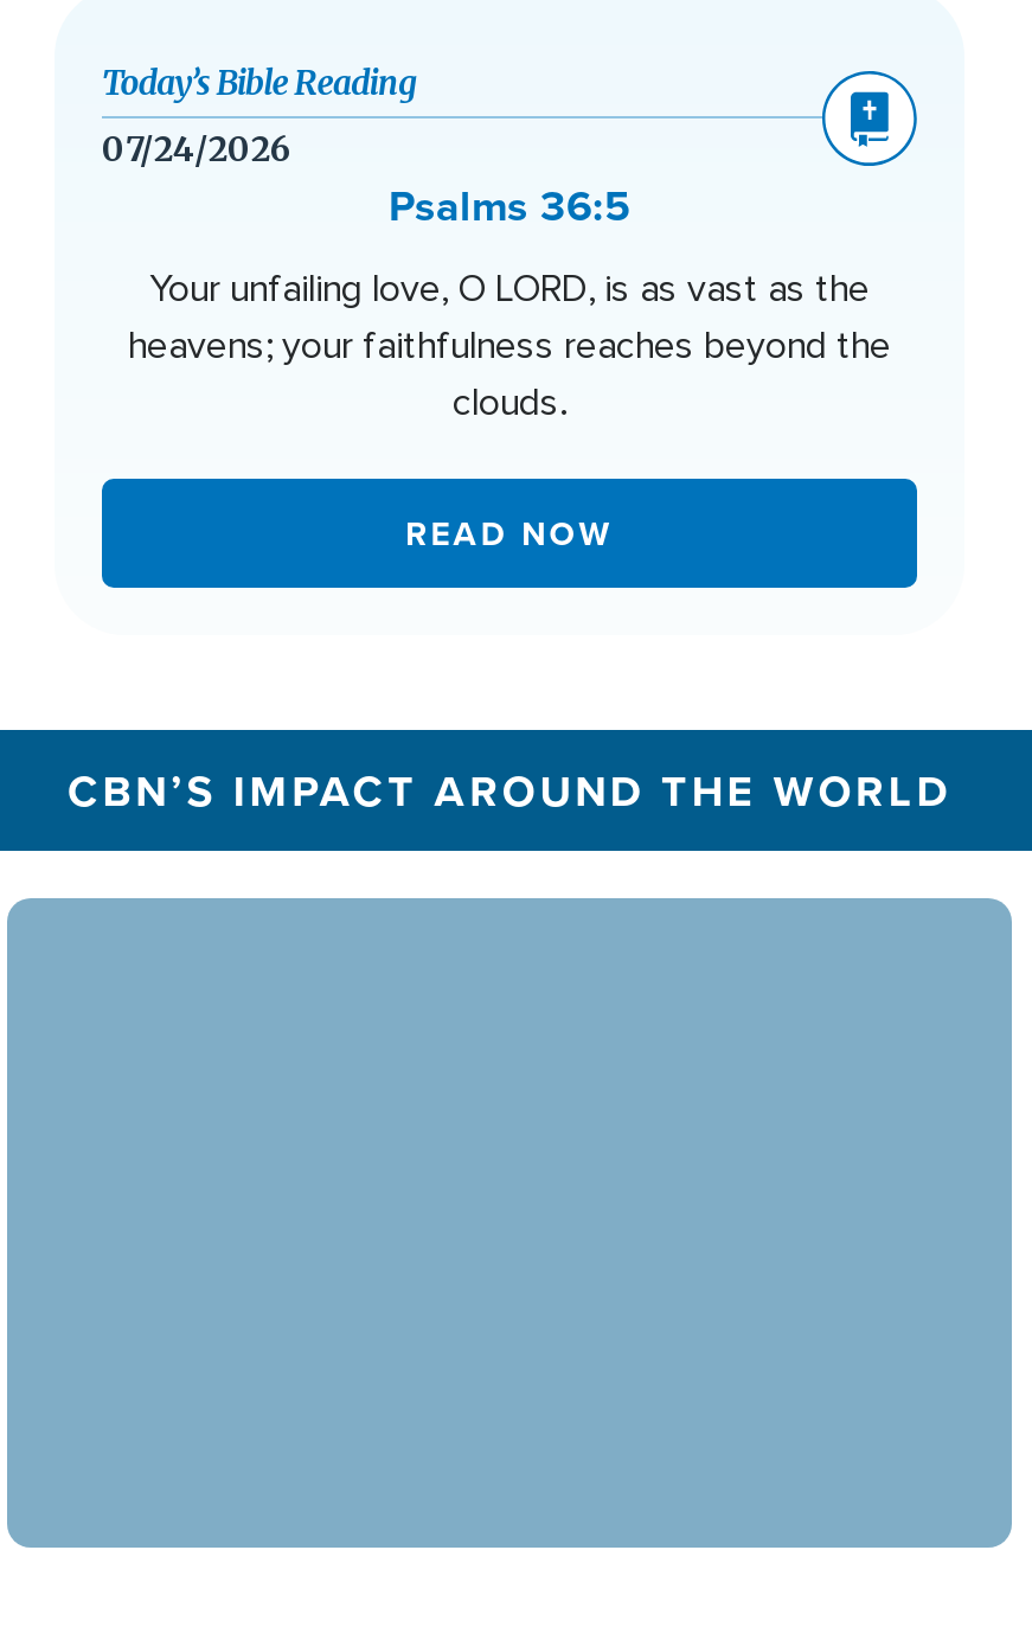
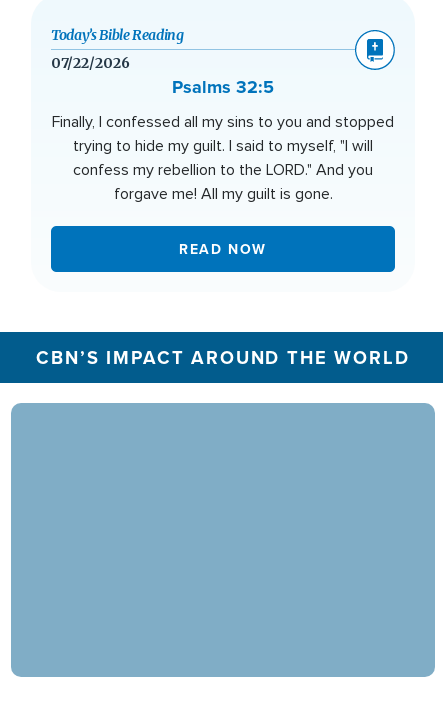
- 07/24/2026
- Psalms 36:5
+ 07/22/2026
+ Psalms 32:5

- Your unfailing love, O LORD, is as vast as the
- heavens; your faithfulness reaches beyond the
- clouds.
+ Finally, I confessed all my sins to you and stopped
+ trying to hide my guilt. I said to myself, "I will
+ confess my rebellion to the LORD." And you
+ forgave me! All my guilt is gone.
